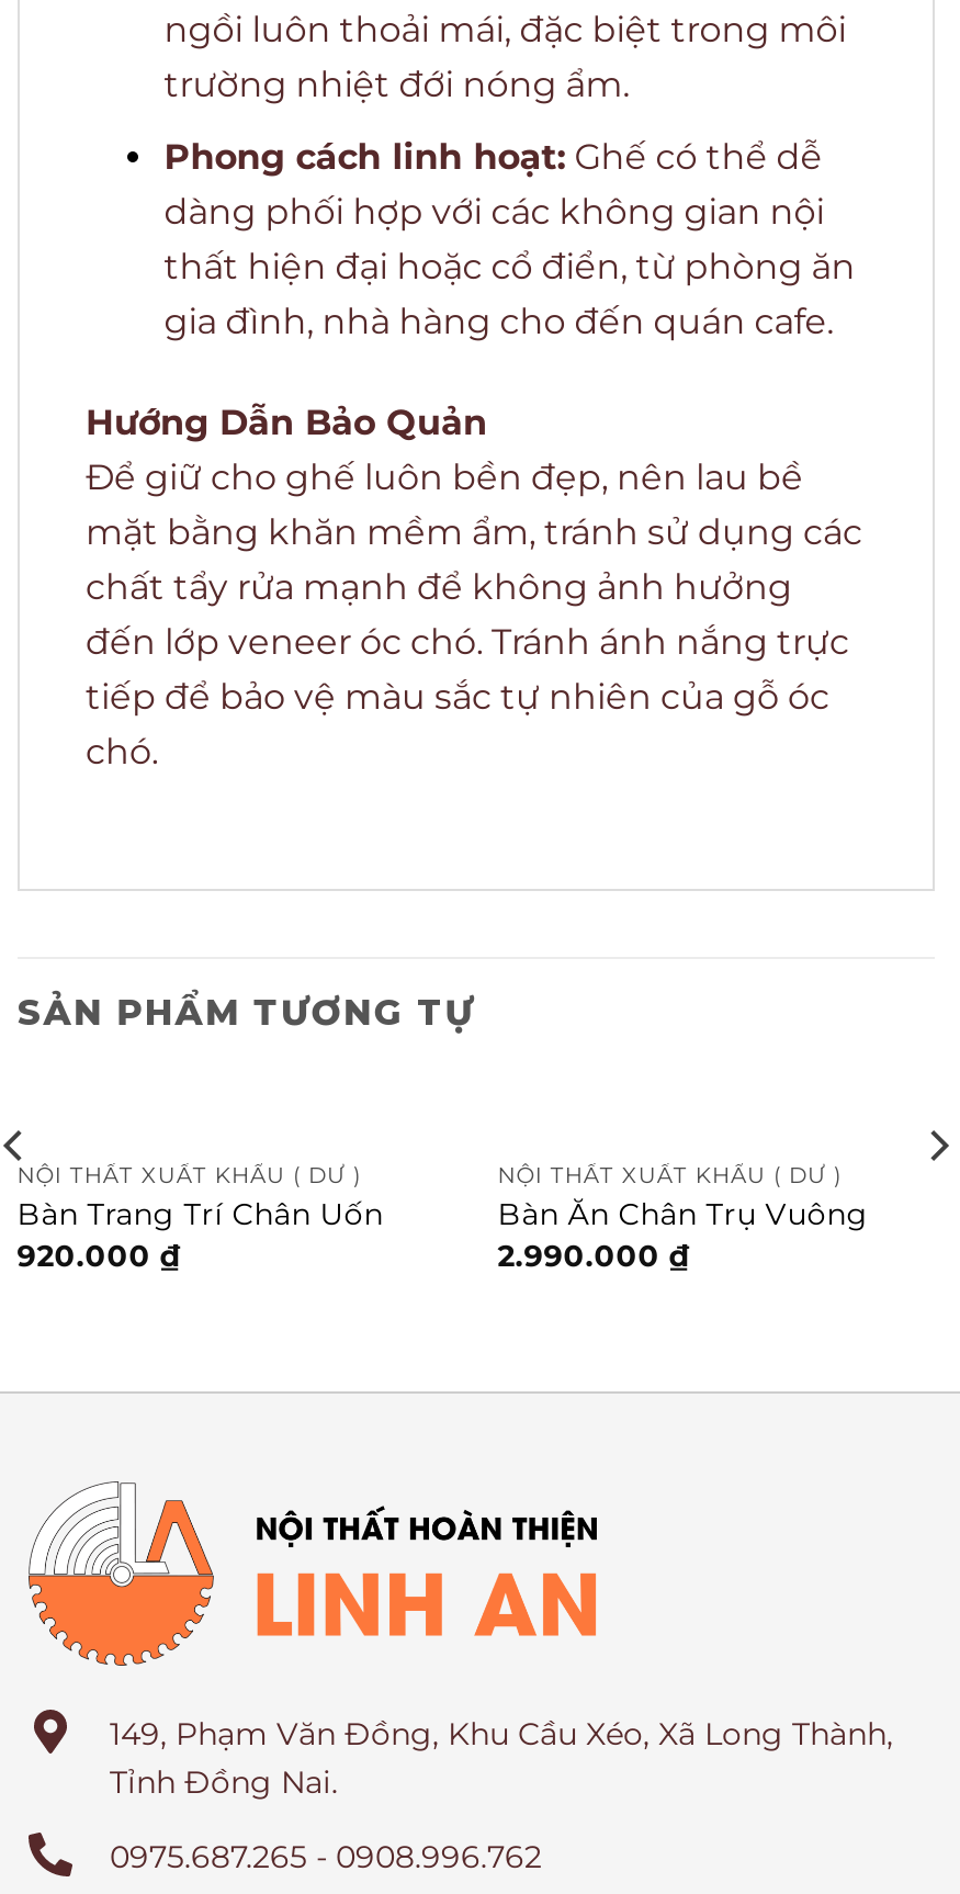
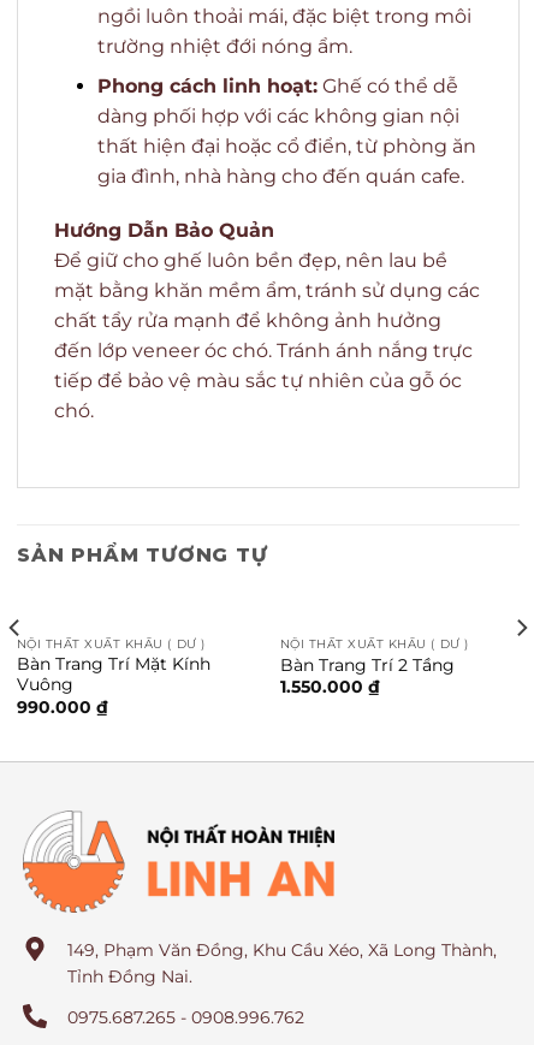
- Bàn Trang Trí Chân Uốn
- 920.000 ₫
+ Bàn Trang Trí Mặt Kính
+ Vuông
+ 990.000 ₫

- Bàn Ăn Chân Trụ Vuông
+ Bàn Trang Trí 2 Tầng

- 2.990.000 ₫
+ 1.550.000 ₫
